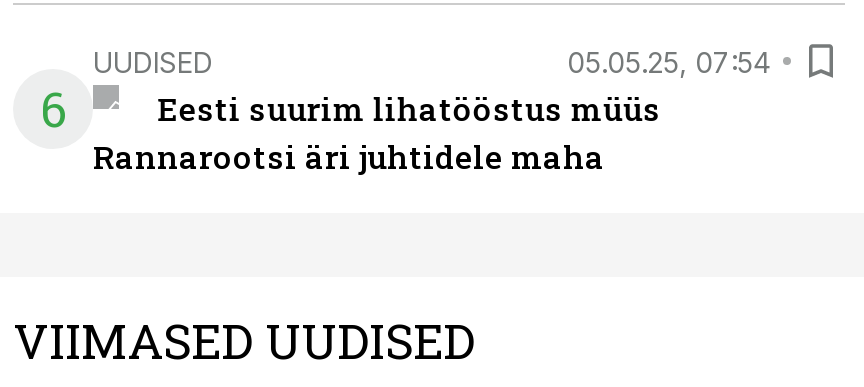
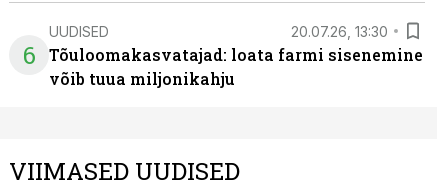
- 05.05.25, 07:54
- Eesti suurim lihatööstus müüs
- Rannarootsi äri juhtidele maha
+ 20.07.26, 13:30
+ Tõuloomakasvatajad: loata farmi sisenemine
+ võib tuua miljonikahju
